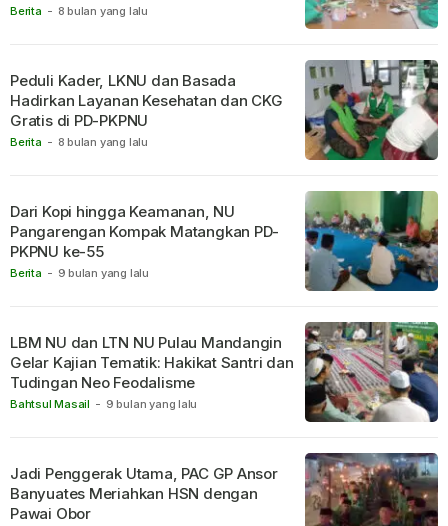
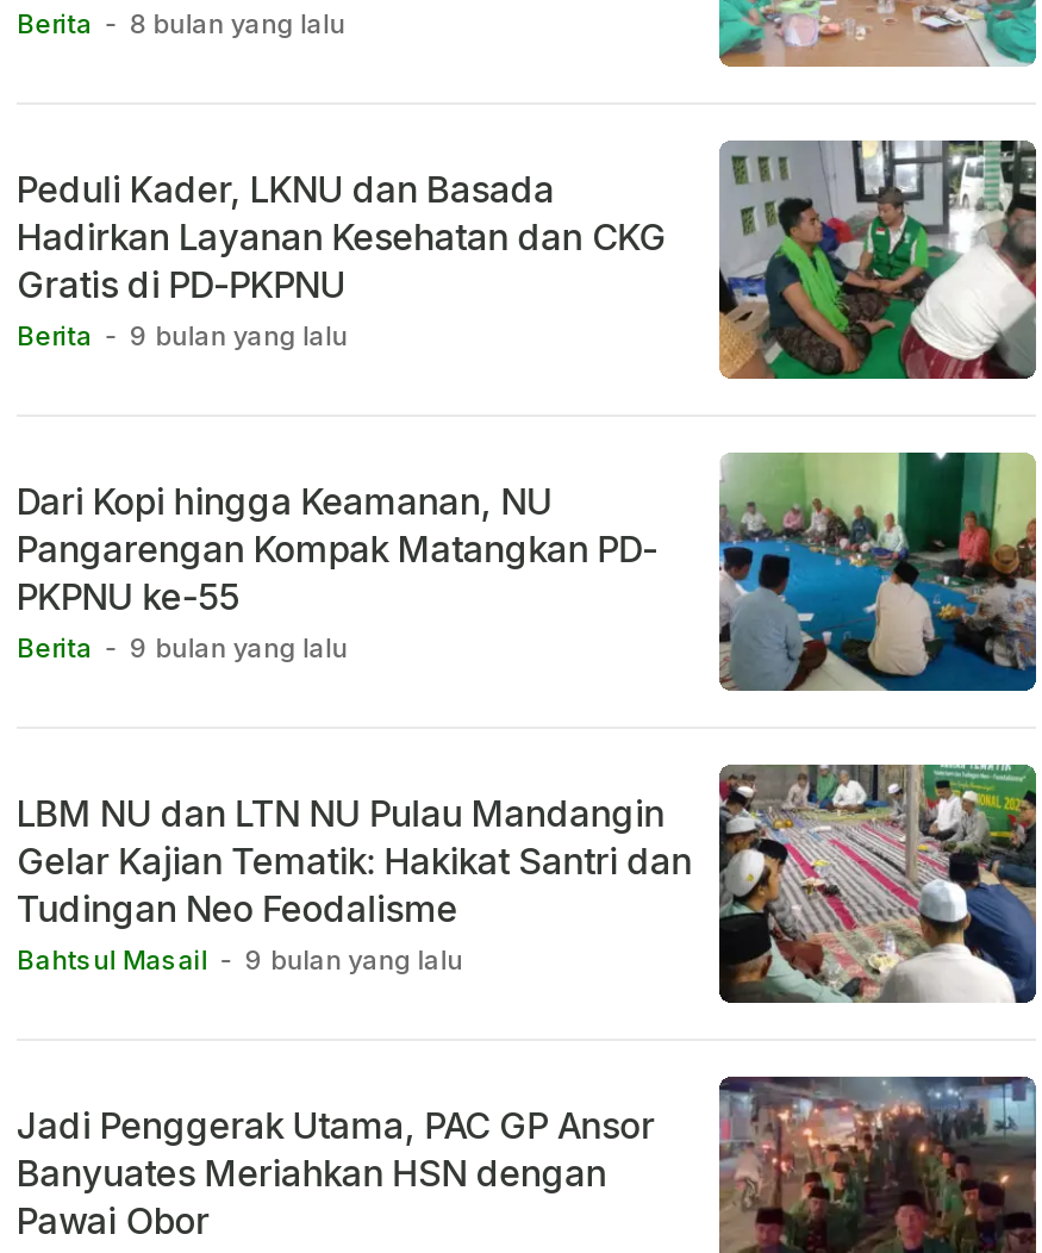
- Berita - 8 bulan yang lalu
+ Berita - 9 bulan yang lalu
